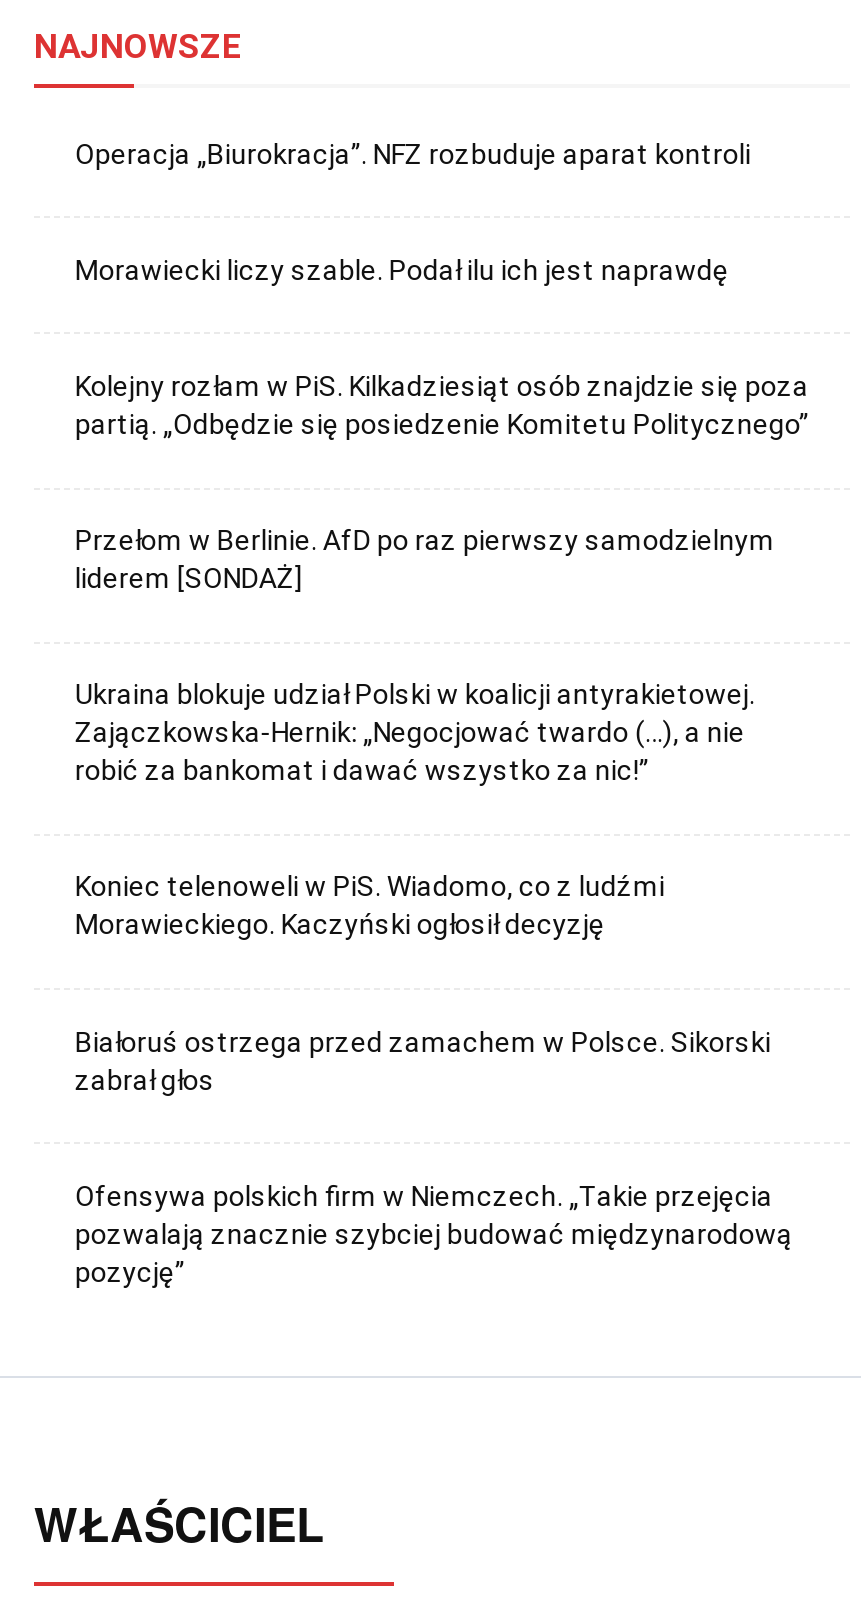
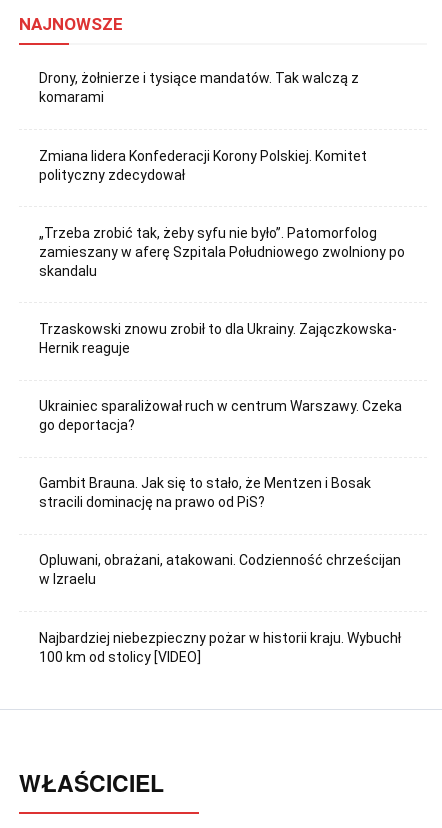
- Operacja „Biurokracja”. NFZ rozbuduje aparat kontroli
+ Drony, żołnierze i tysiące mandatów. Tak walczą z
+ komarami

- Morawiecki liczy szable. Podał ilu ich jest naprawdę
+ Zmiana lidera Konfederacji Korony Polskiej. Komitet
+ polityczny zdecydował

- Kolejny rozłam w PiS. Kilkadziesiąt osób znajdzie się poza
- partią. „Odbędzie się posiedzenie Komitetu Politycznego”
+ „Trzeba zrobić tak, żeby syfu nie było”. Patomorfolog
+ zamieszany w aferę Szpitala Południowego zwolniony po
+ skandalu

- Przełom w Berlinie. AfD po raz pierwszy samodzielnym
- liderem [SONDAŻ]
+ Trzaskowski znowu zrobił to dla Ukrainy. Zajączkowska-
+ Hernik reaguje

- Ukraina blokuje udział Polski w koalicji antyrakietowej.
- Zajączkowska-Hernik: „Negocjować twardo (…), a nie
- robić za bankomat i dawać wszystko za nic!”
+ Ukrainiec sparaliżował ruch w centrum Warszawy. Czeka
+ go deportacja?

- Koniec telenoweli w PiS. Wiadomo, co z ludźmi
- Morawieckiego. Kaczyński ogłosił decyzję
+ Gambit Brauna. Jak się to stało, że Mentzen i Bosak
+ stracili dominację na prawo od PiS?

- Białoruś ostrzega przed zamachem w Polsce. Sikorski
- zabrał głos
+ Opluwani, obrażani, atakowani. Codzienność chrześcijan
+ w Izraelu

- Ofensywa polskich firm w Niemczech. „Takie przejęcia
- pozwalają znacznie szybciej budować międzynarodową
- pozycję”
+ Najbardziej niebezpieczny pożar w historii kraju. Wybuchł
+ 100 km od stolicy [VIDEO]
